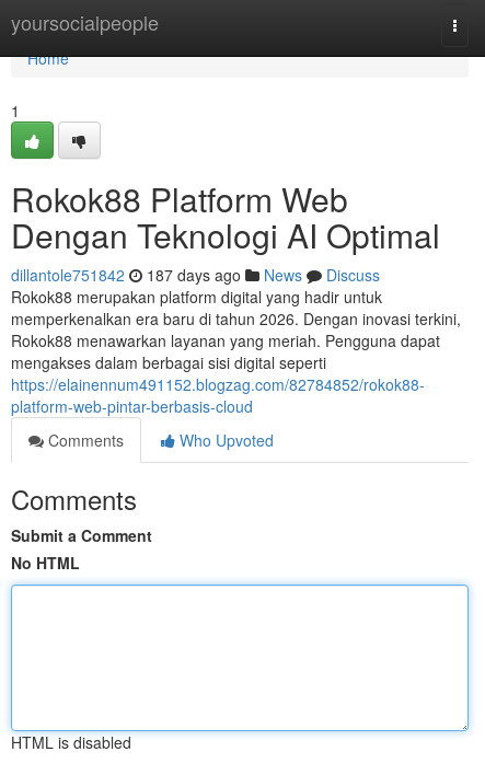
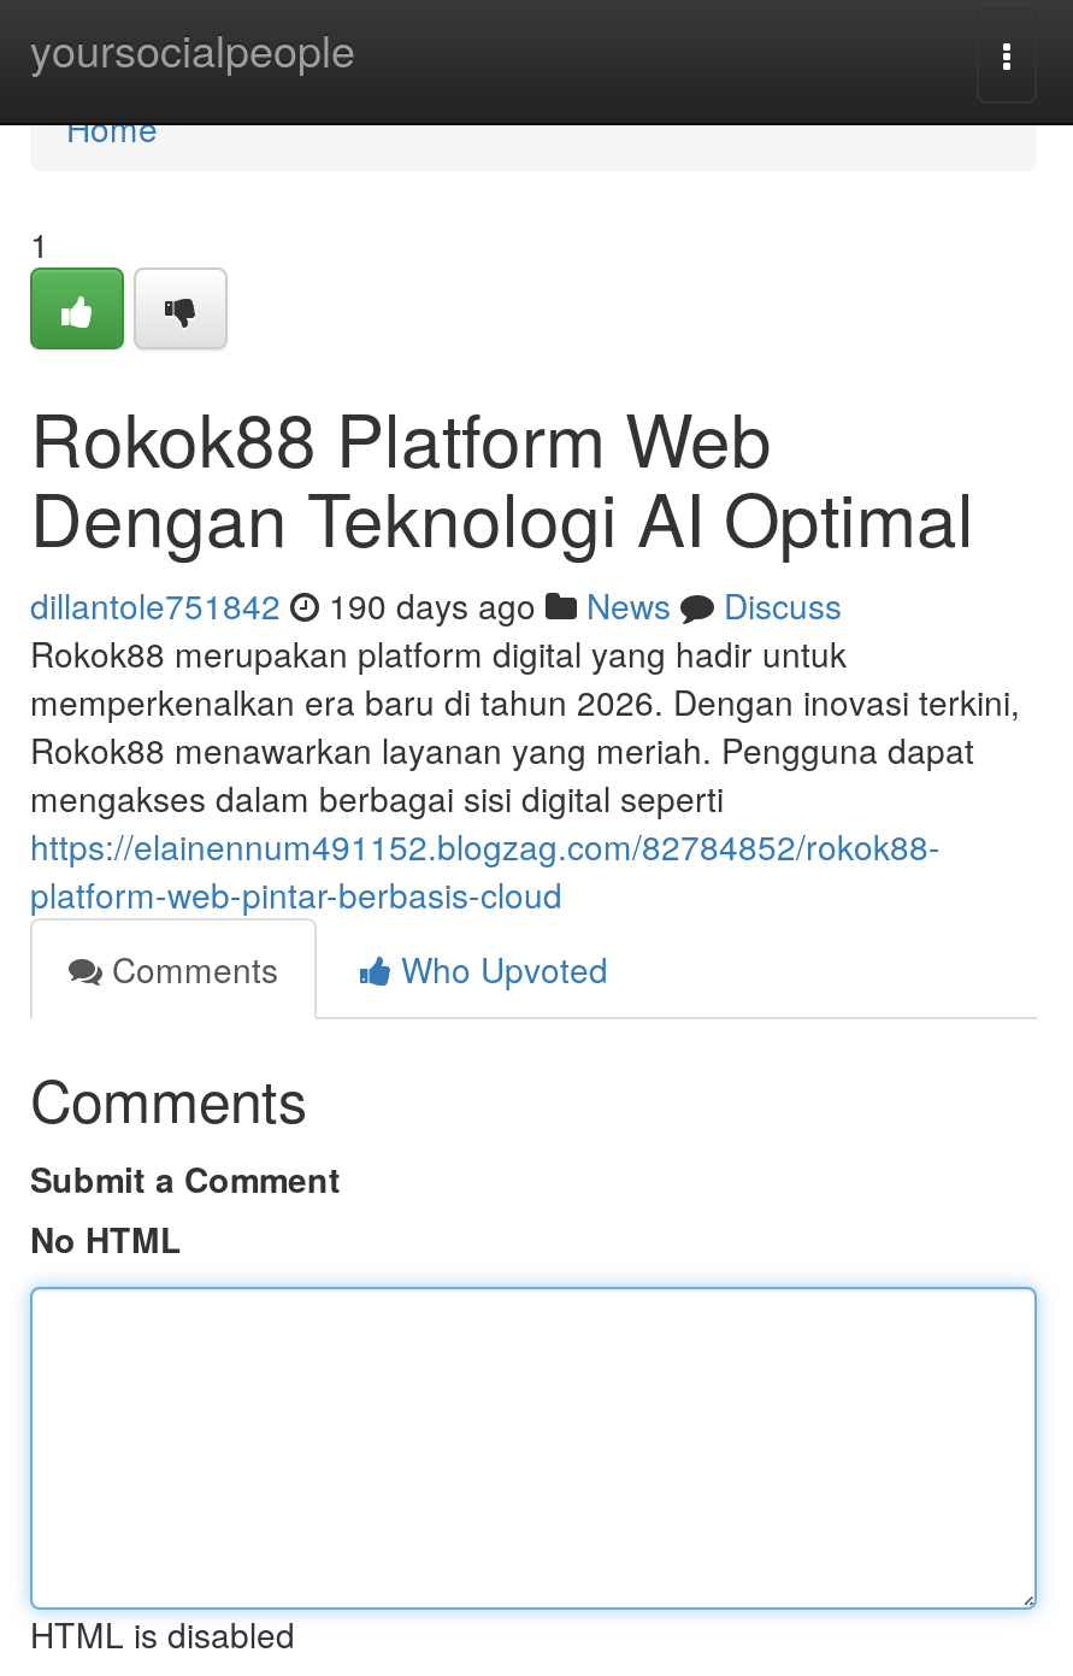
- dillantole751842 187 days ago News Discuss
+ dillantole751842 190 days ago News Discuss
